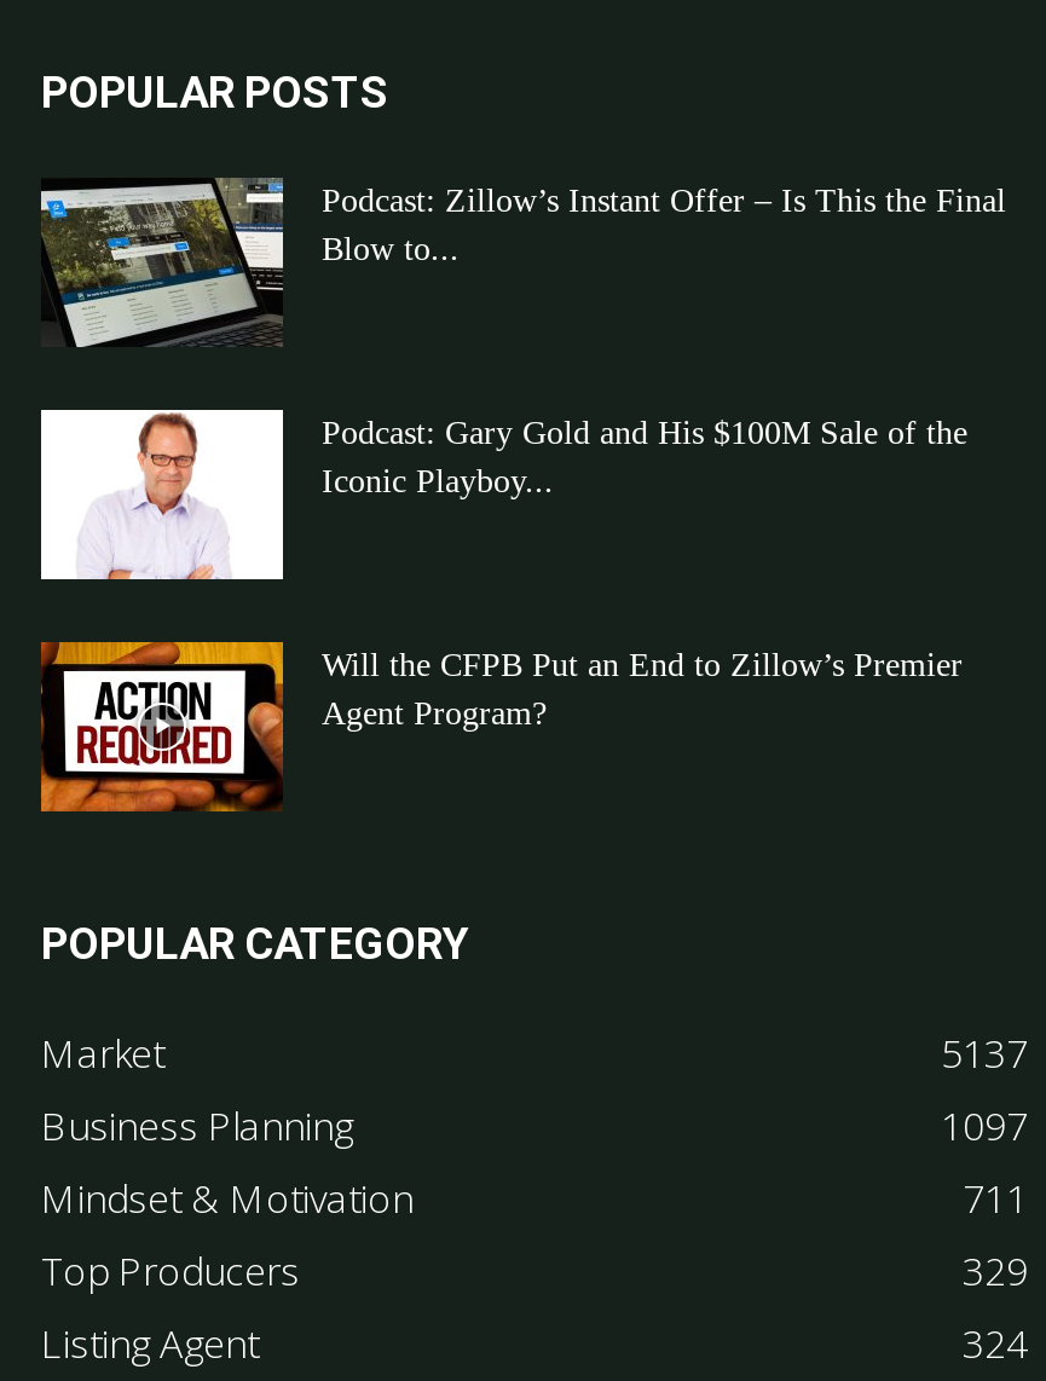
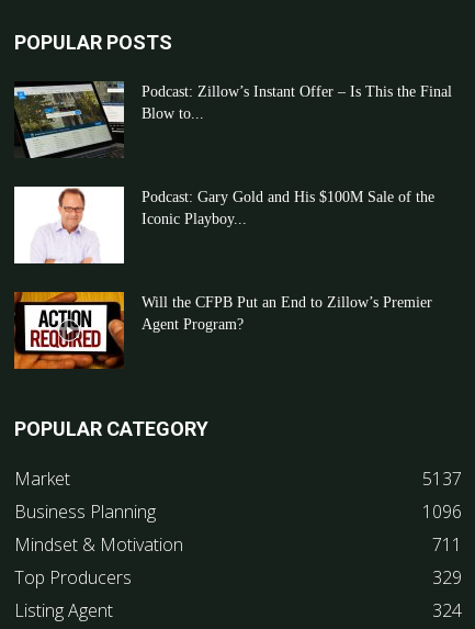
- 1097
+ 1096
